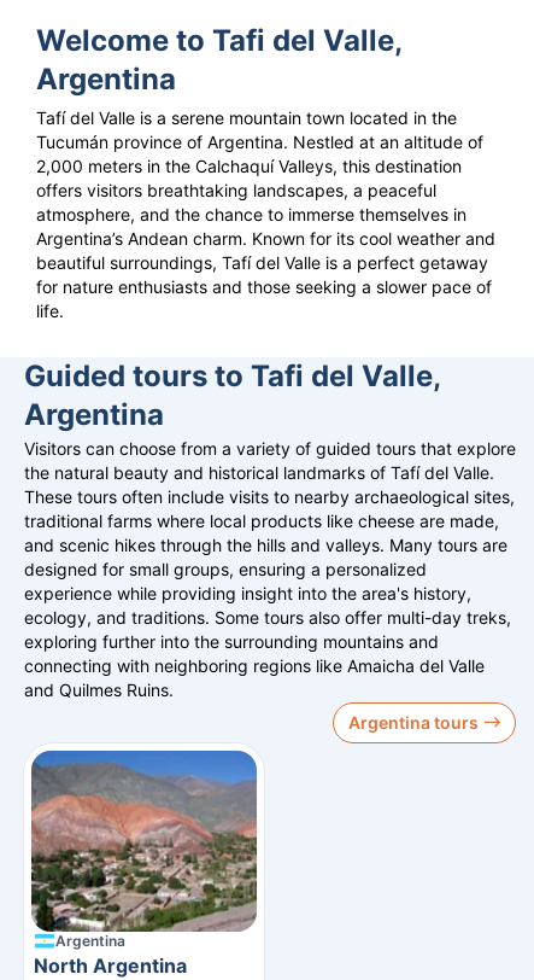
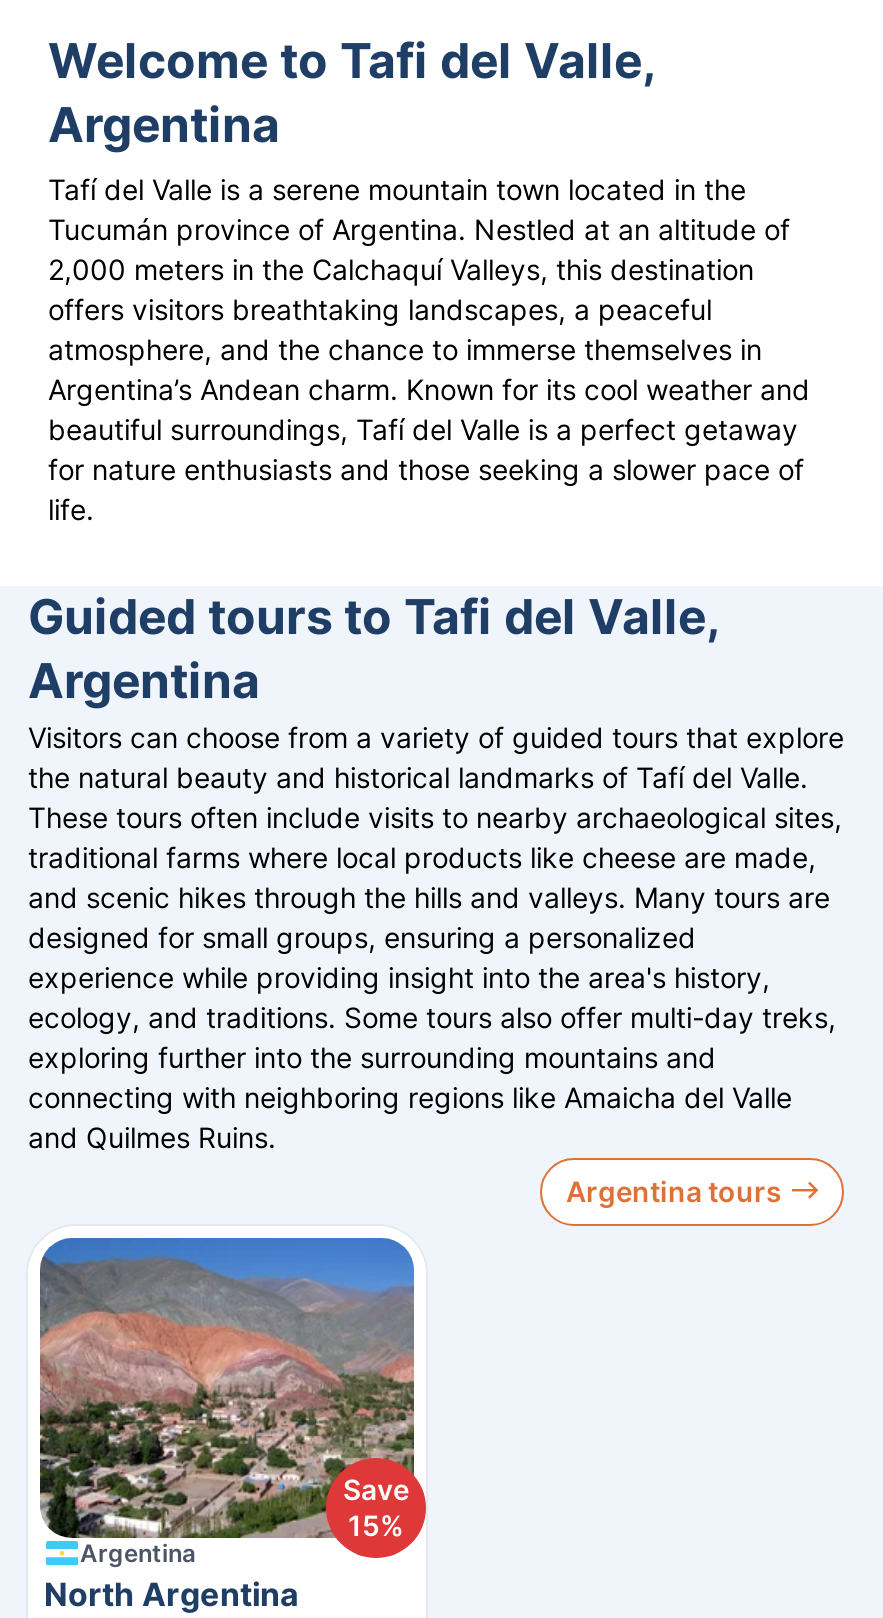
+ Save
+ 15%
